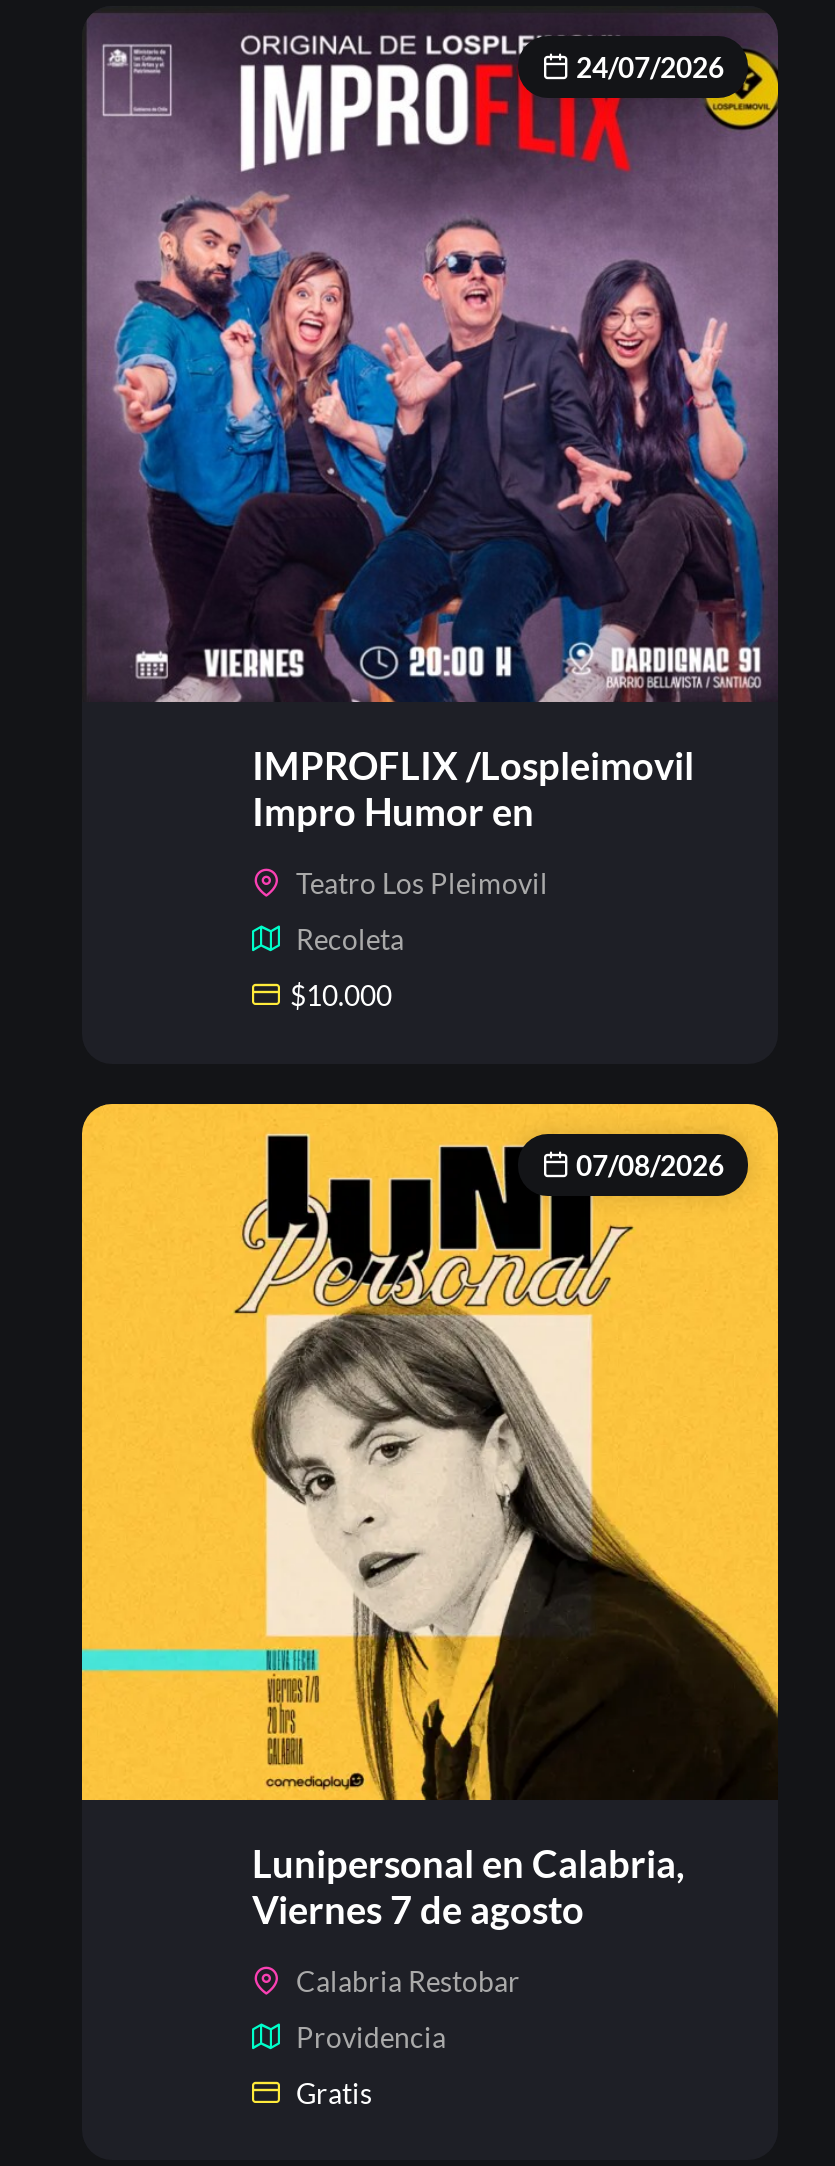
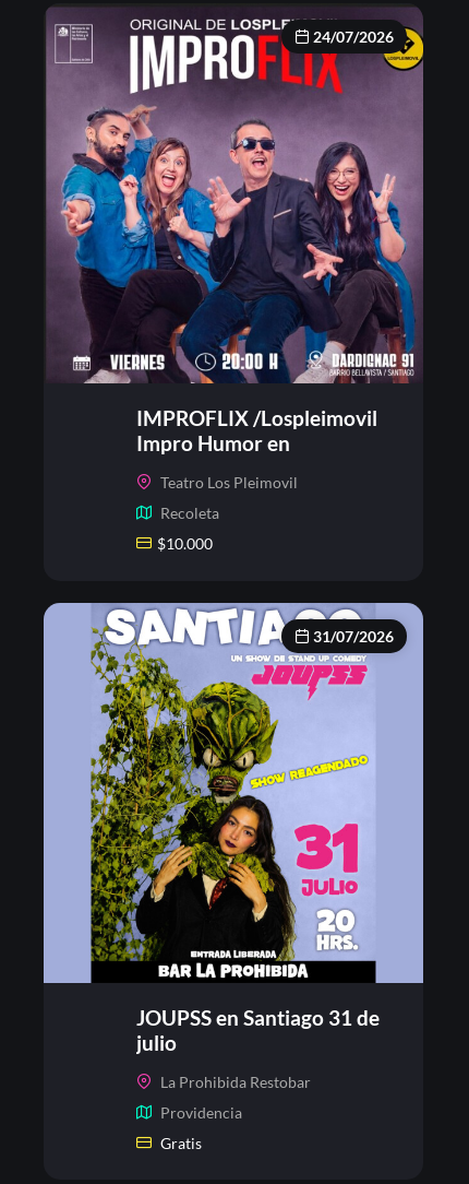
- [image]
- 07/08/2026
+ [image]
+ 31/07/2026

- Lunipersonal en Calabria,
- Viernes 7 de agosto
+ JOUPSS en Santiago 31 de
+ julio

- Calabria Restobar
+ La Prohibida Restobar
